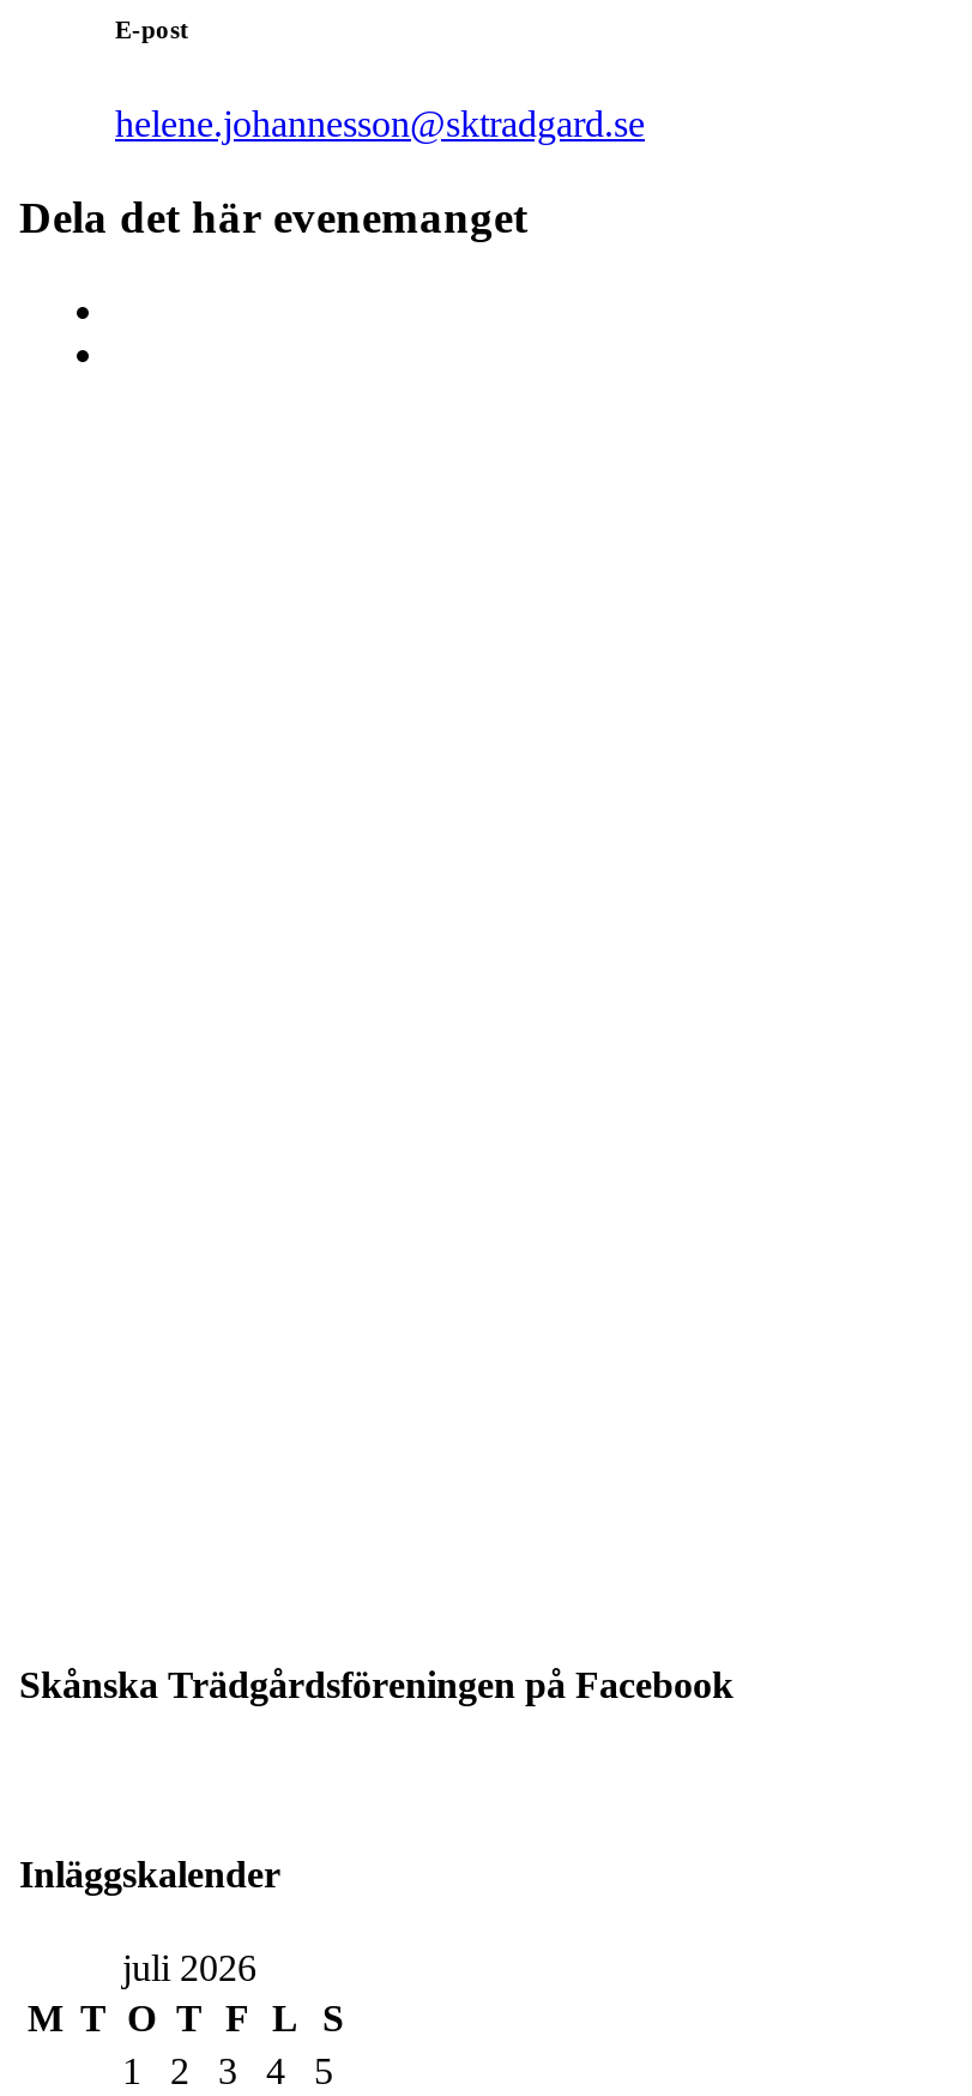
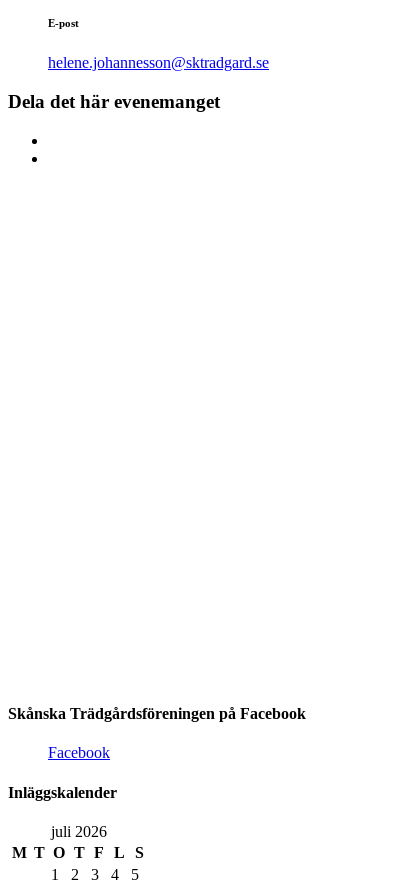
+ Facebook
